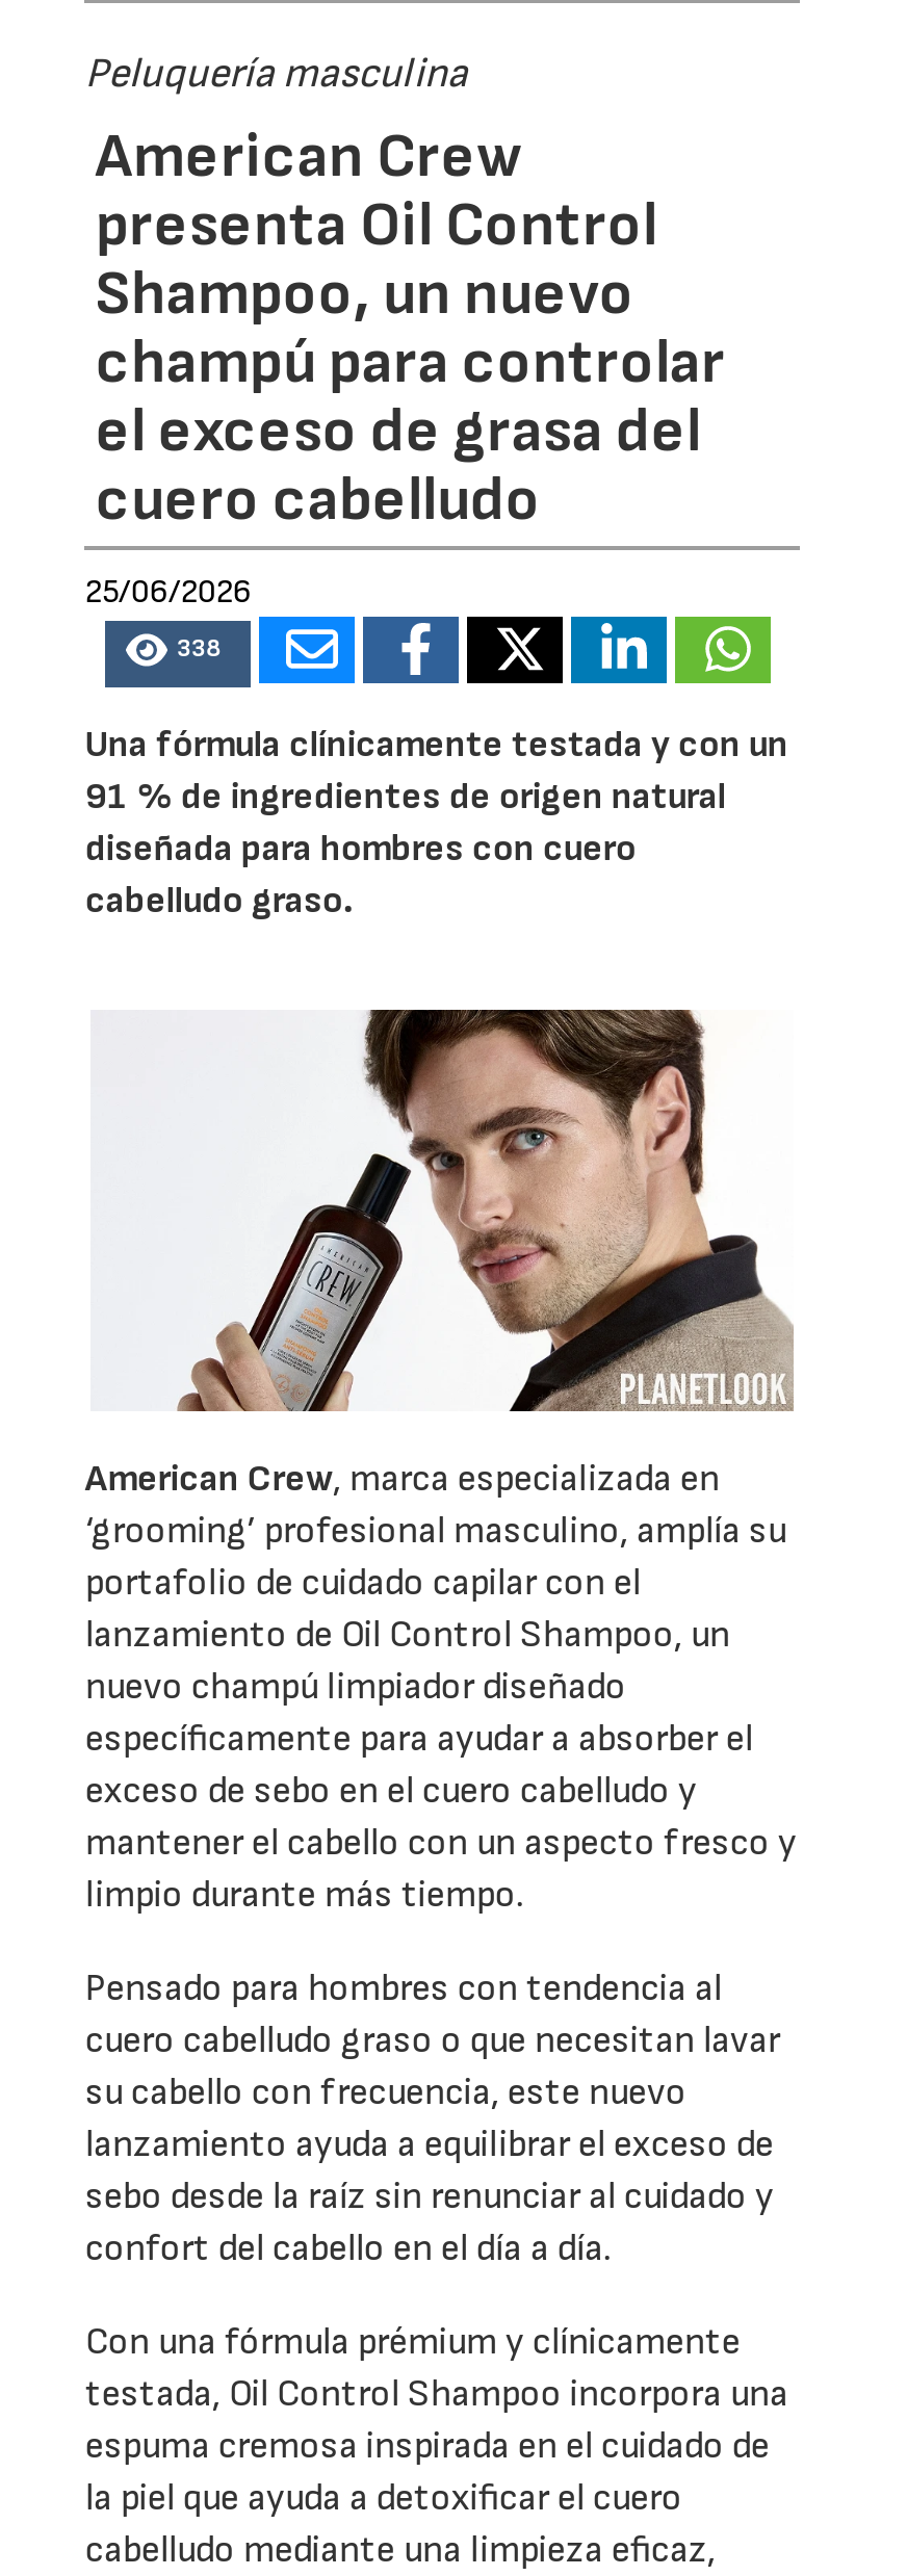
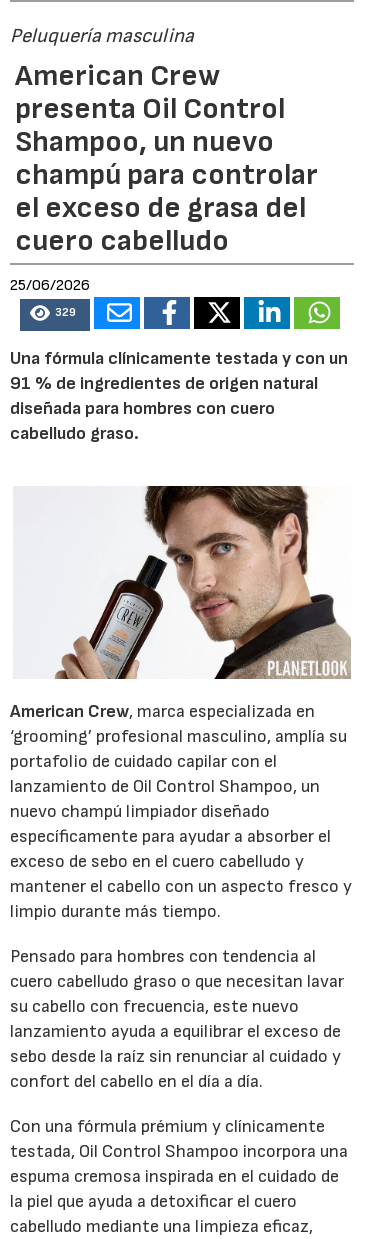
- 338
+ 329
